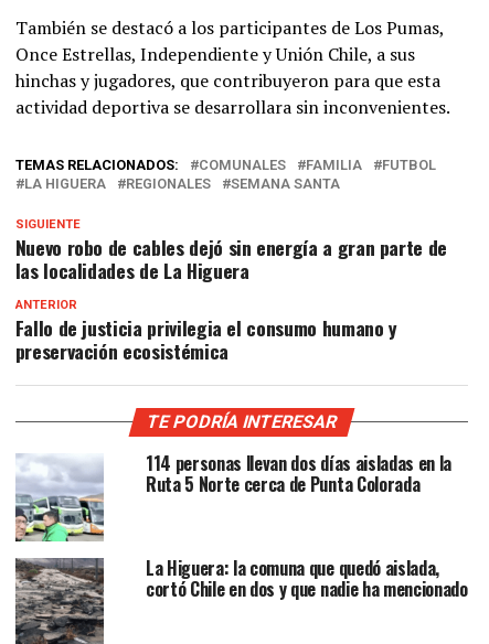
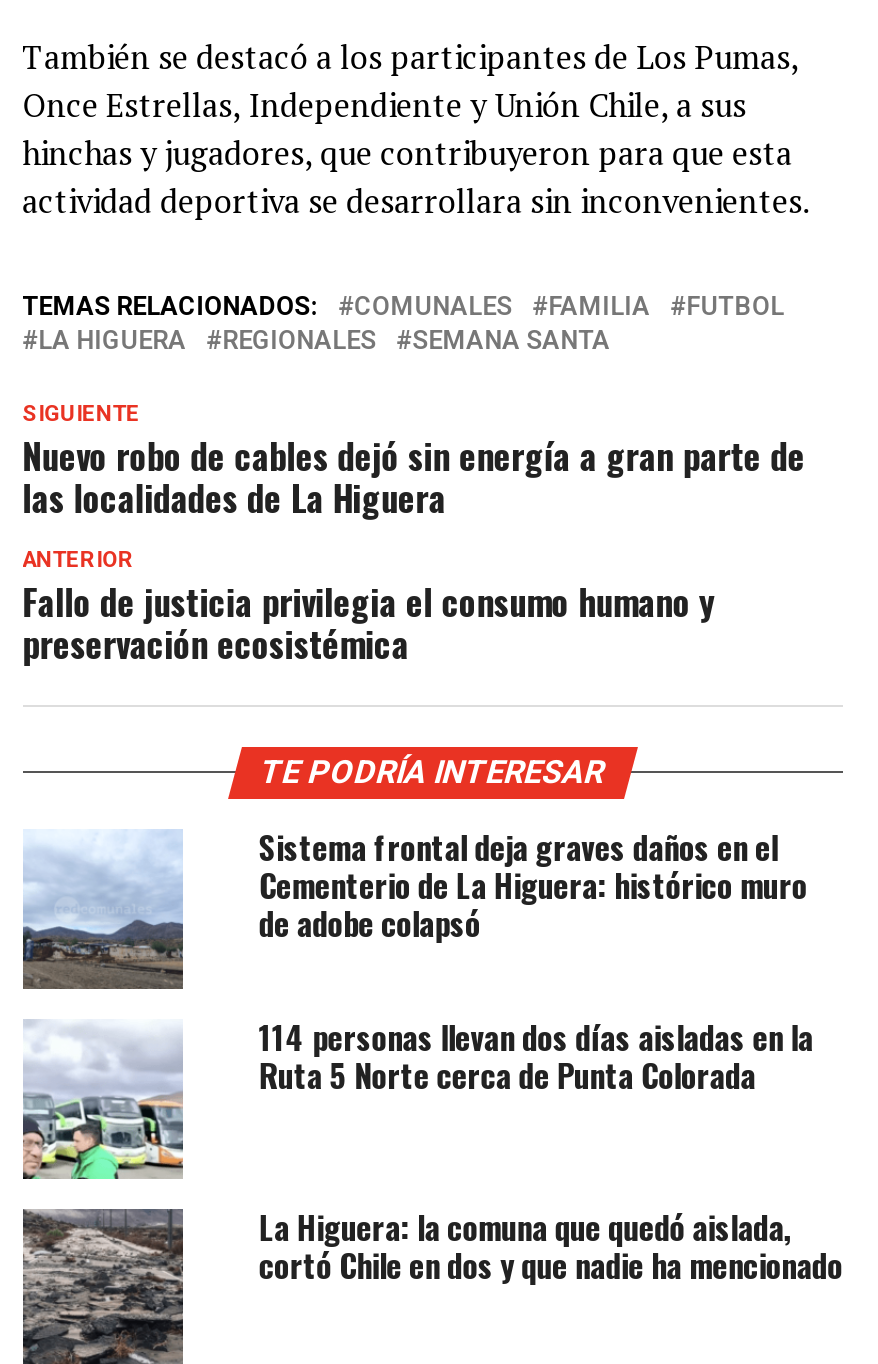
+ [image]
+ Sistema frontal deja graves daños en el
+ Cementerio de La Higuera: histórico muro
+ de adobe colapsó
